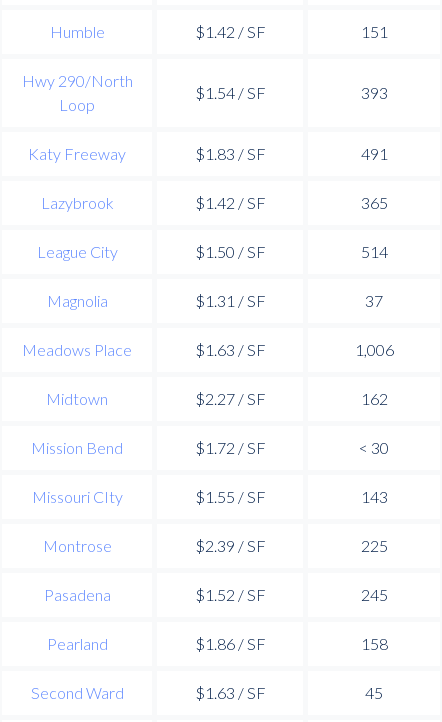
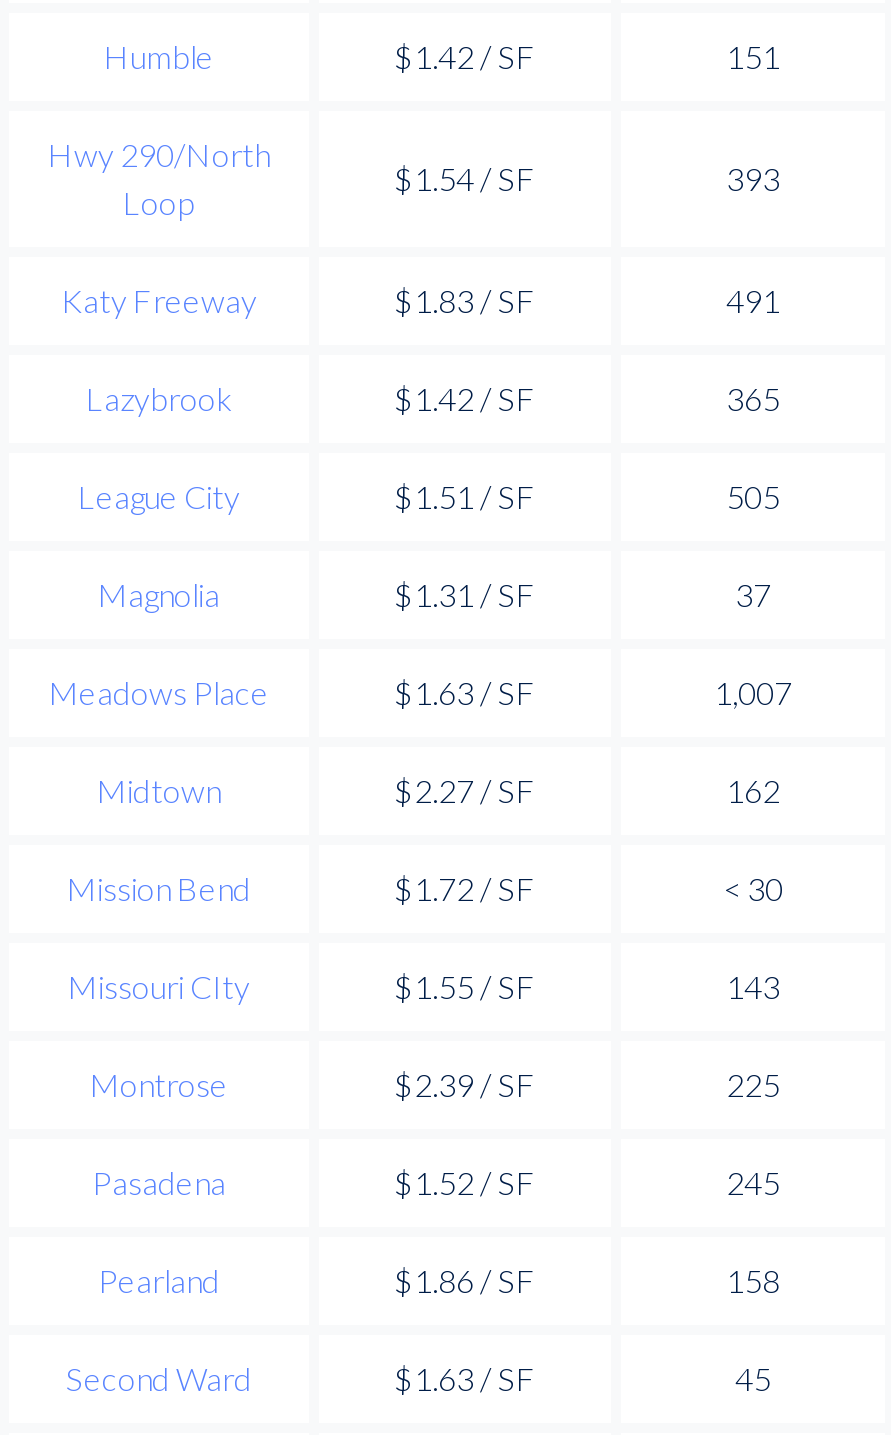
- $1.50 / SF
+ $1.51 / SF

- 514
+ 505

- 1,006
+ 1,007
